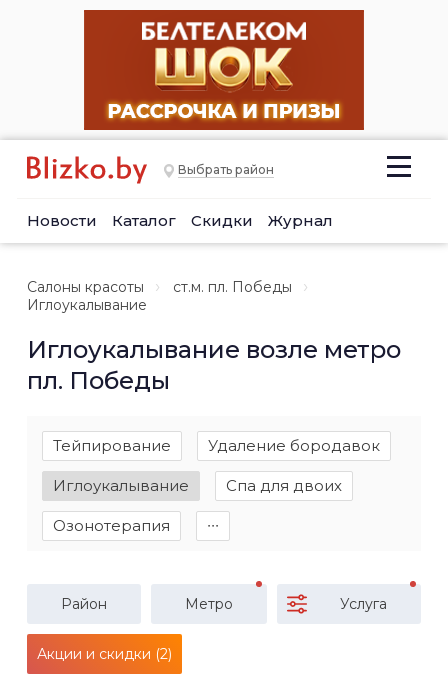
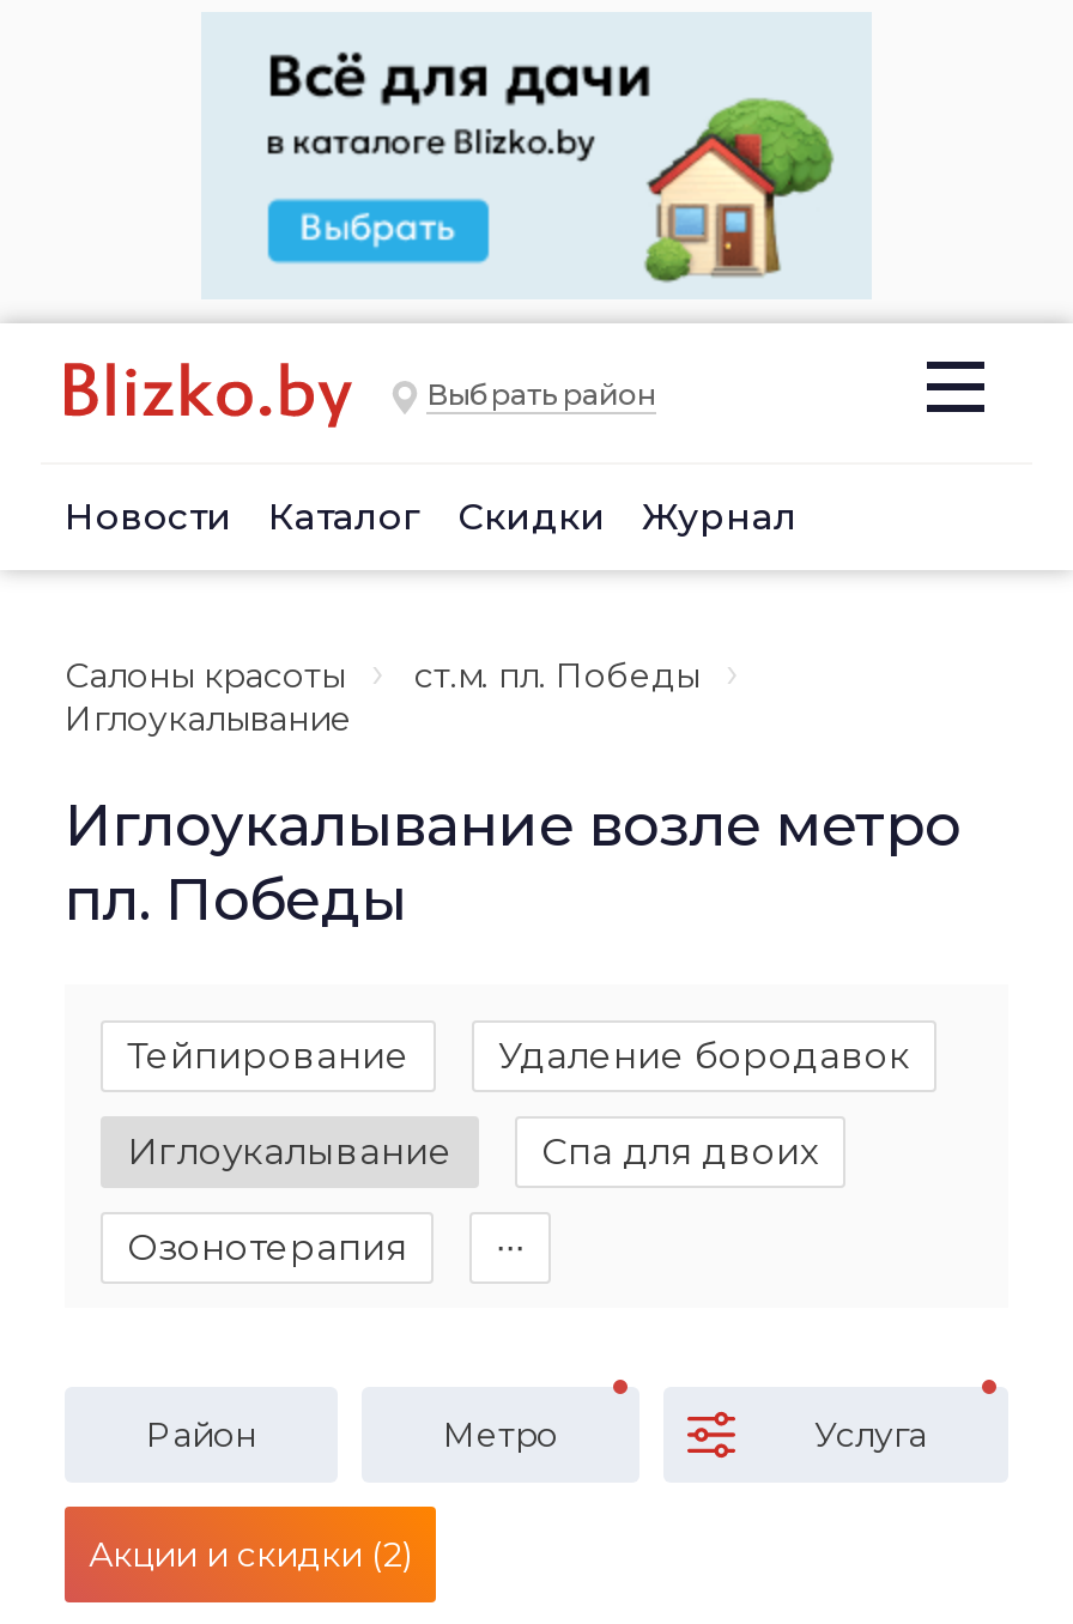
- [image]
+ [image]
